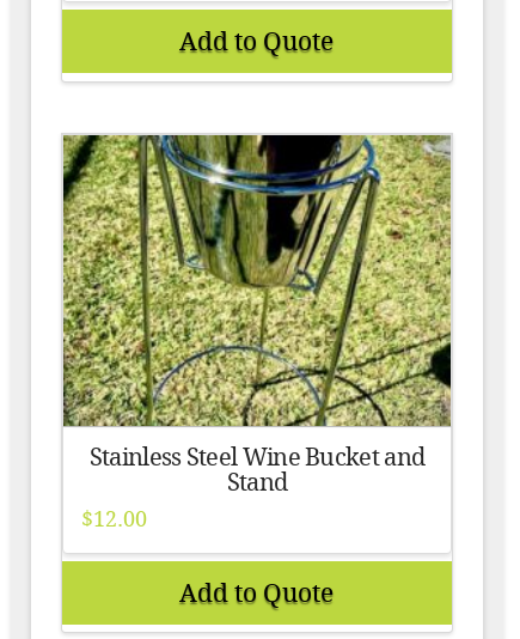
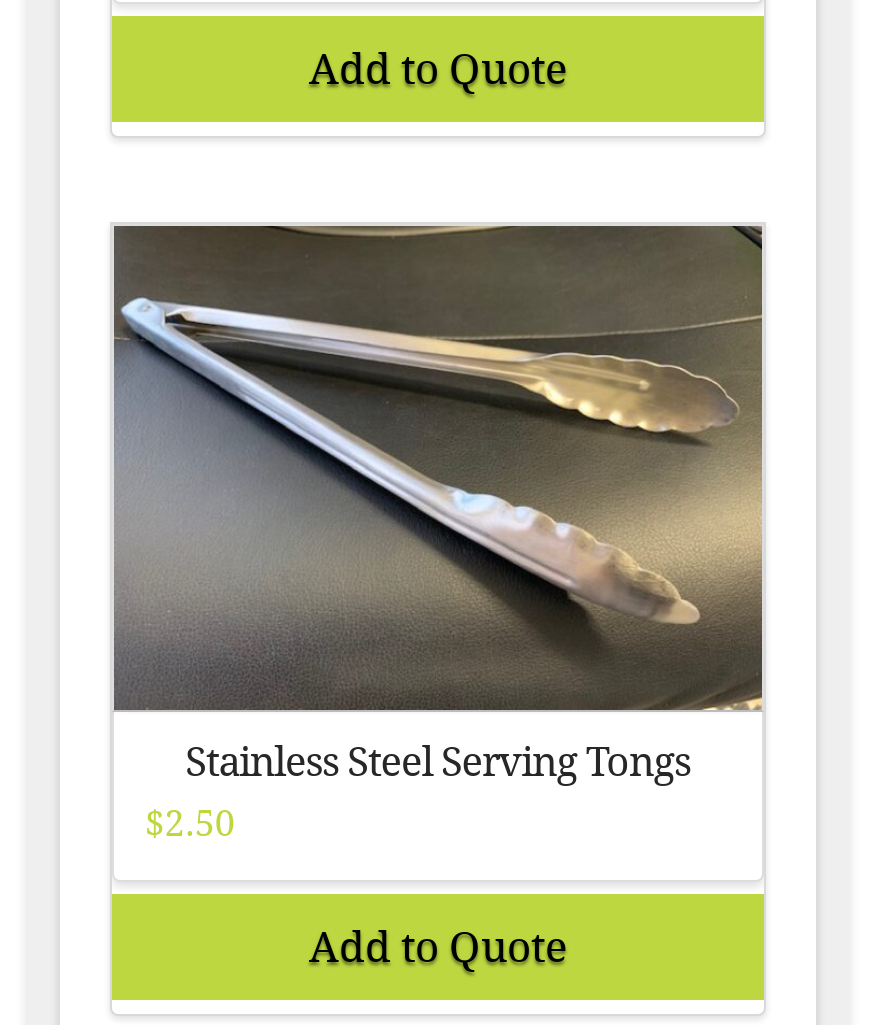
- [image]
- Stainless Steel Wine Bucket and
- Stand
- $12.00
+ [image]
+ Stainless Steel Serving Tongs
+ $2.50
